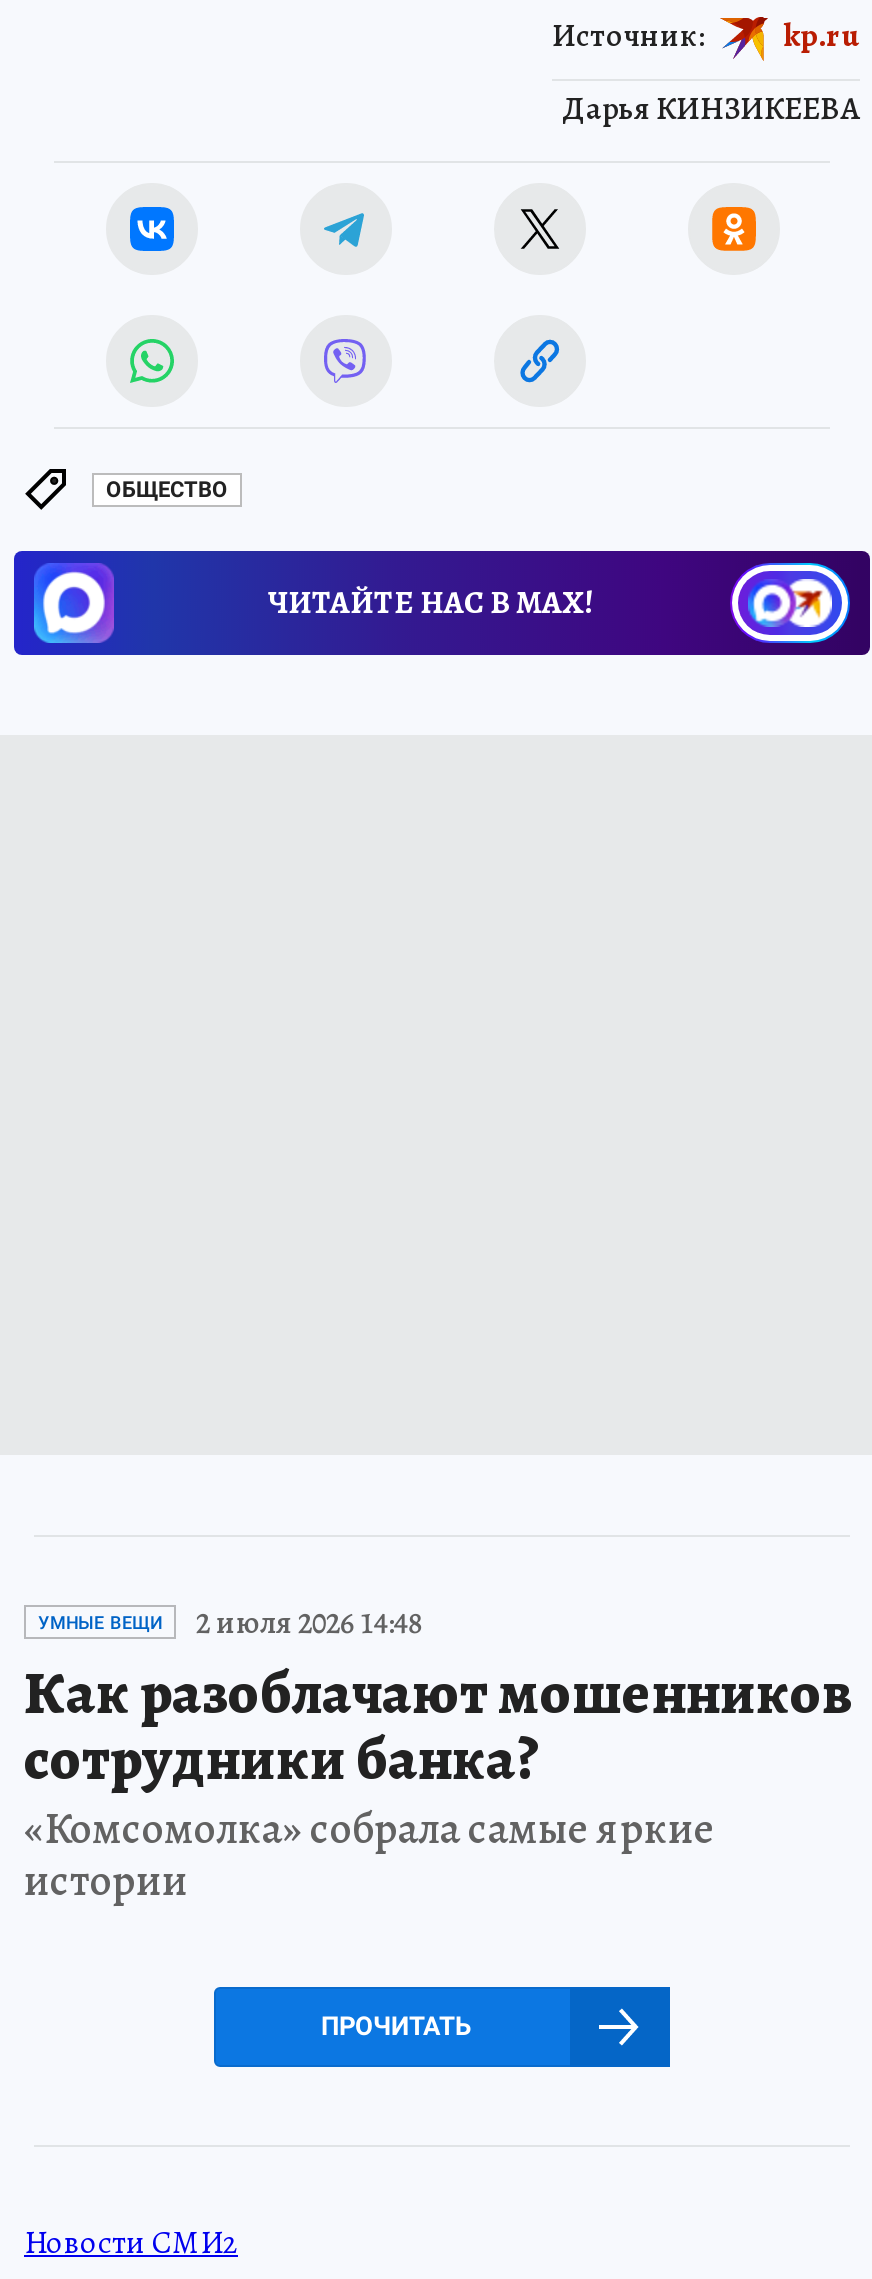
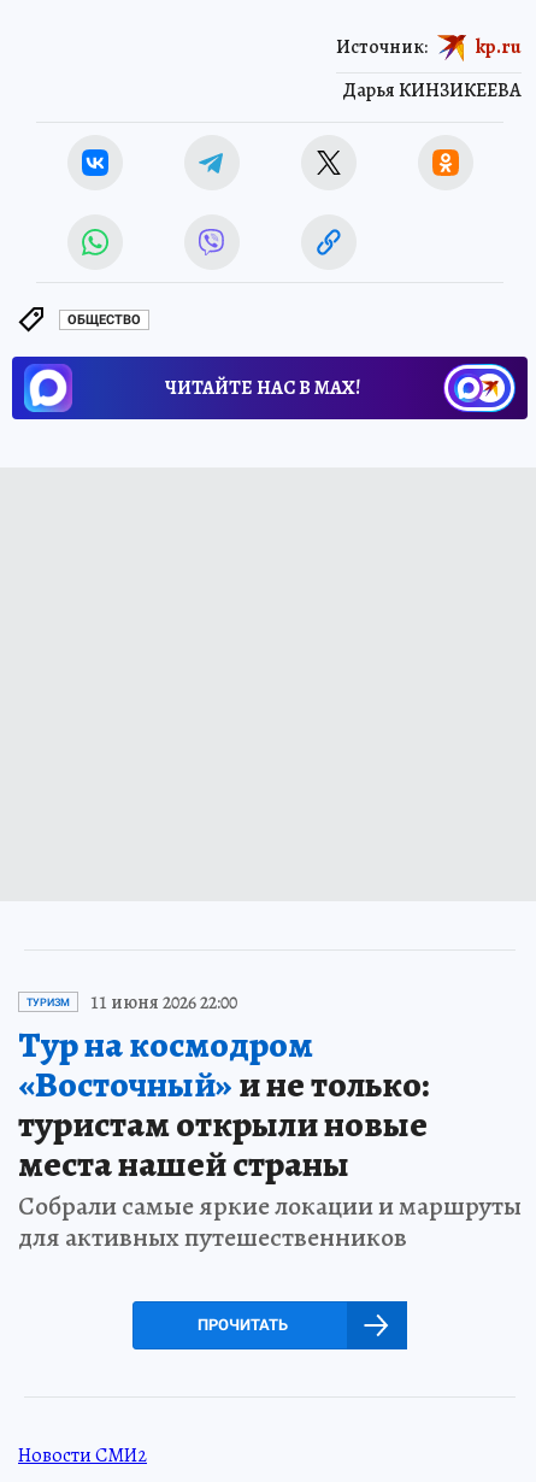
- УМНЫЕ ВЕЩИ
- 2 июля 2026 14:48
- Как разоблачают мошенников
- сотрудники банка?
- «Комсомолка» собрала самые яркие
- истории
+ ТУРИЗМ
+ 11 июня 2026 22:00
+ Тур на космодром
+ «Восточный»и не только:
+ туристам открыли новые
+ места нашей страны
+ Собрали самые яркие локации и маршруты
+ для активных путешественников
